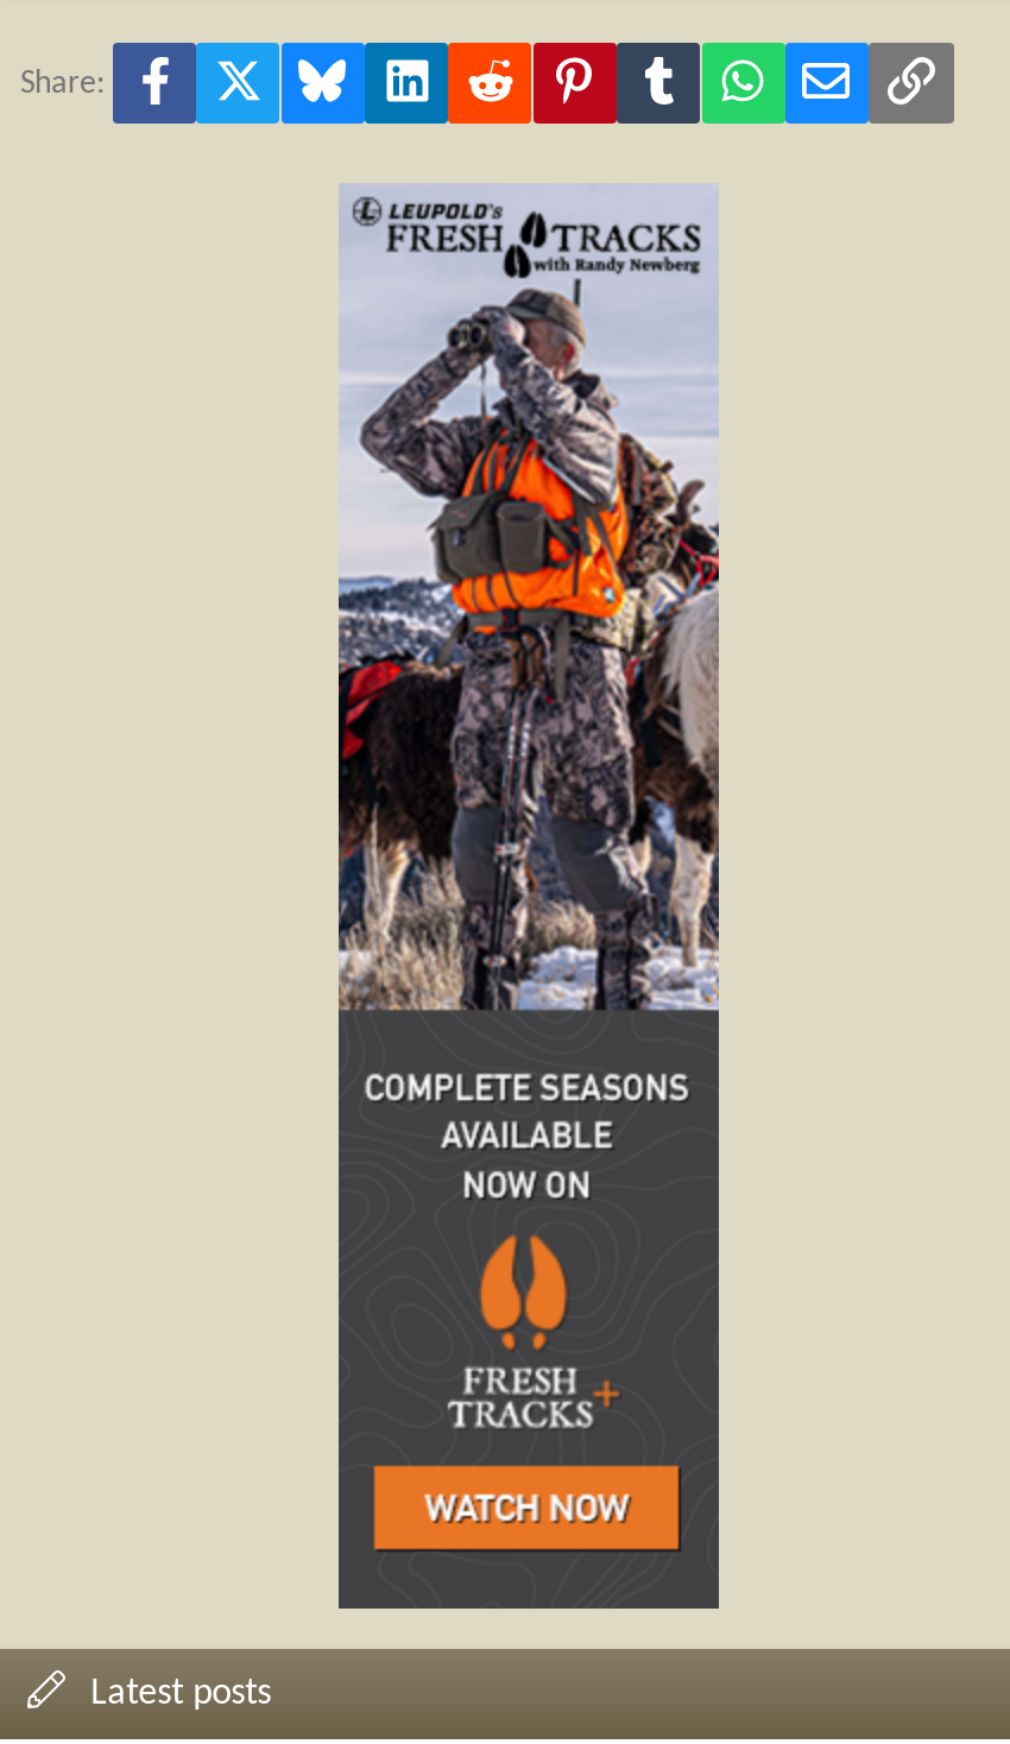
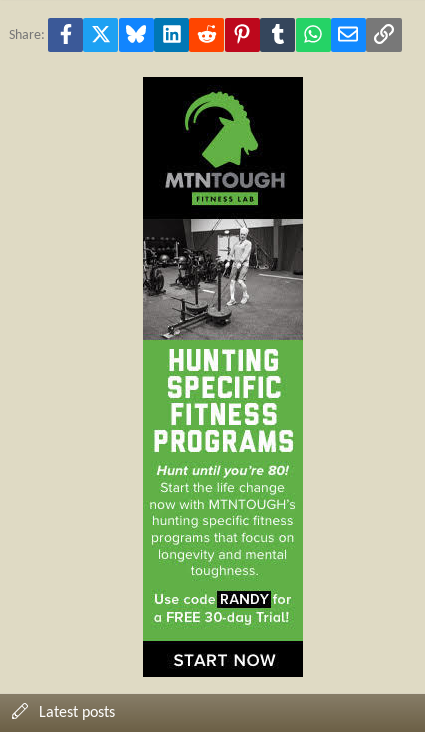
- [image]
+ [image]
